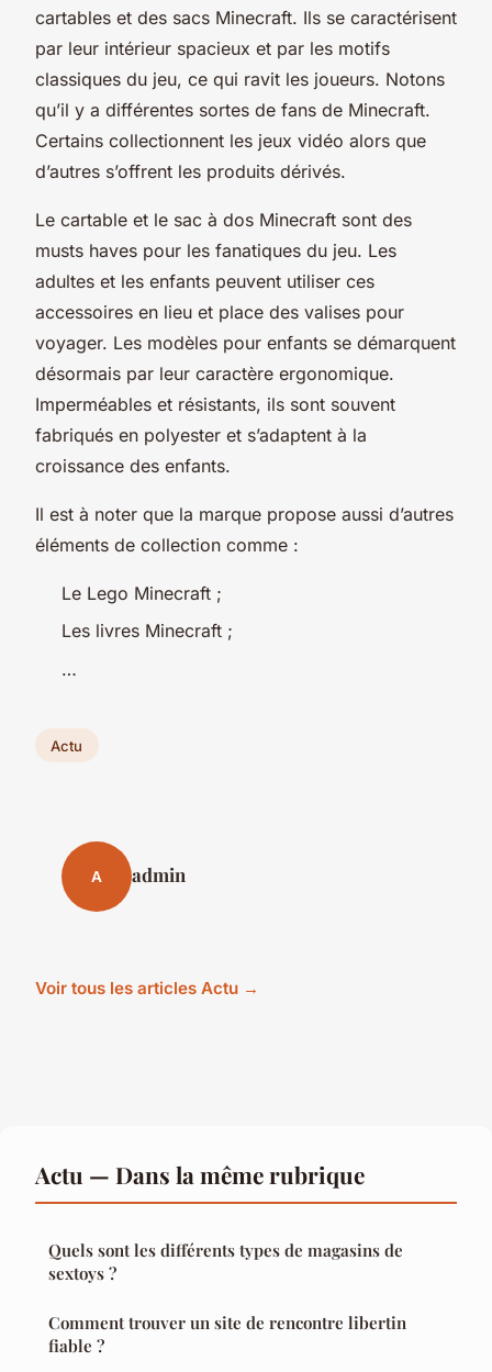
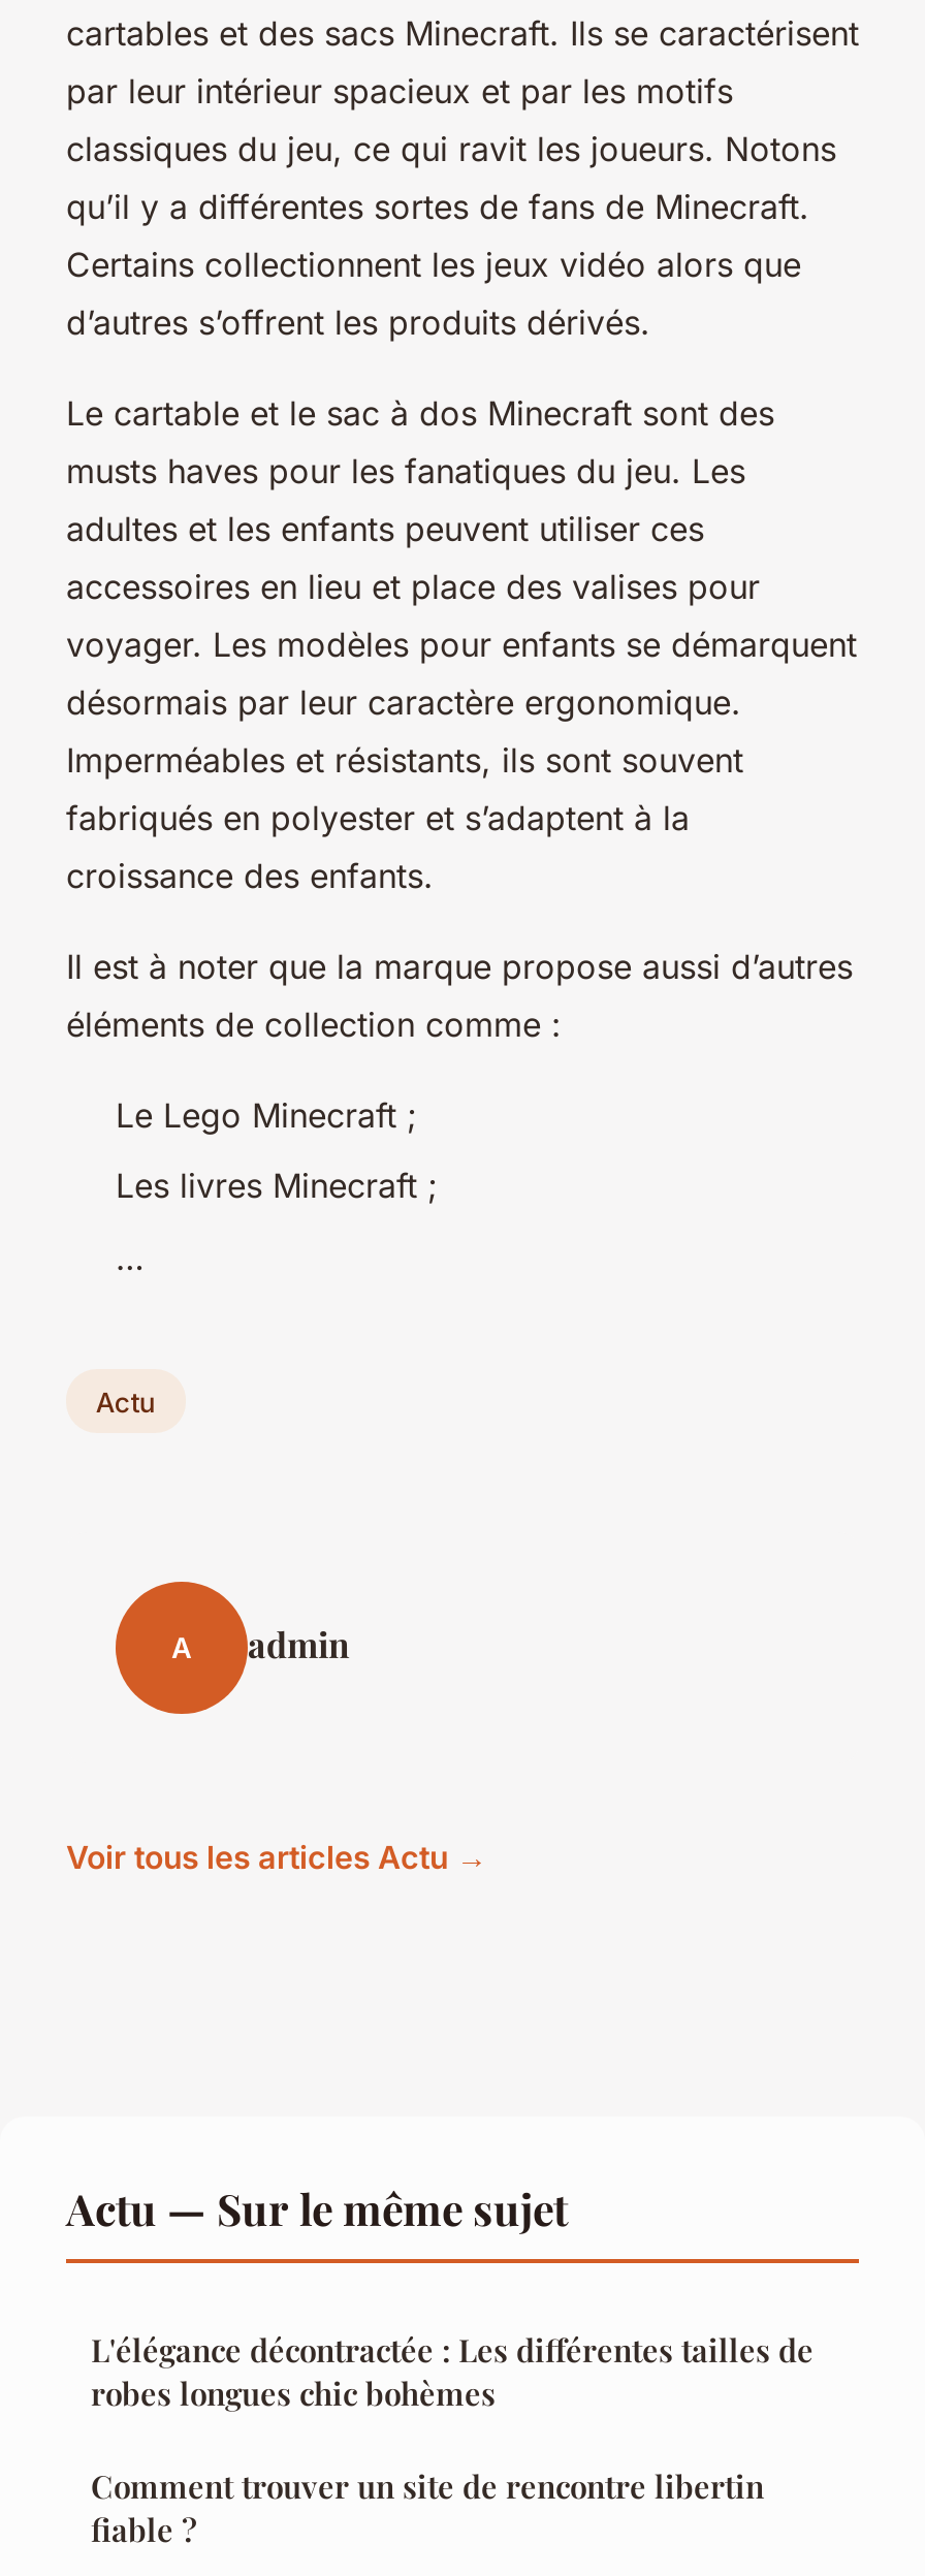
- Actu — Dans la même rubrique
+ Actu — Sur le même sujet

- Quels sont les différents types de magasins de
- sextoys ?
+ L'élégance décontractée : Les différentes tailles de
+ robes longues chic bohèmes
